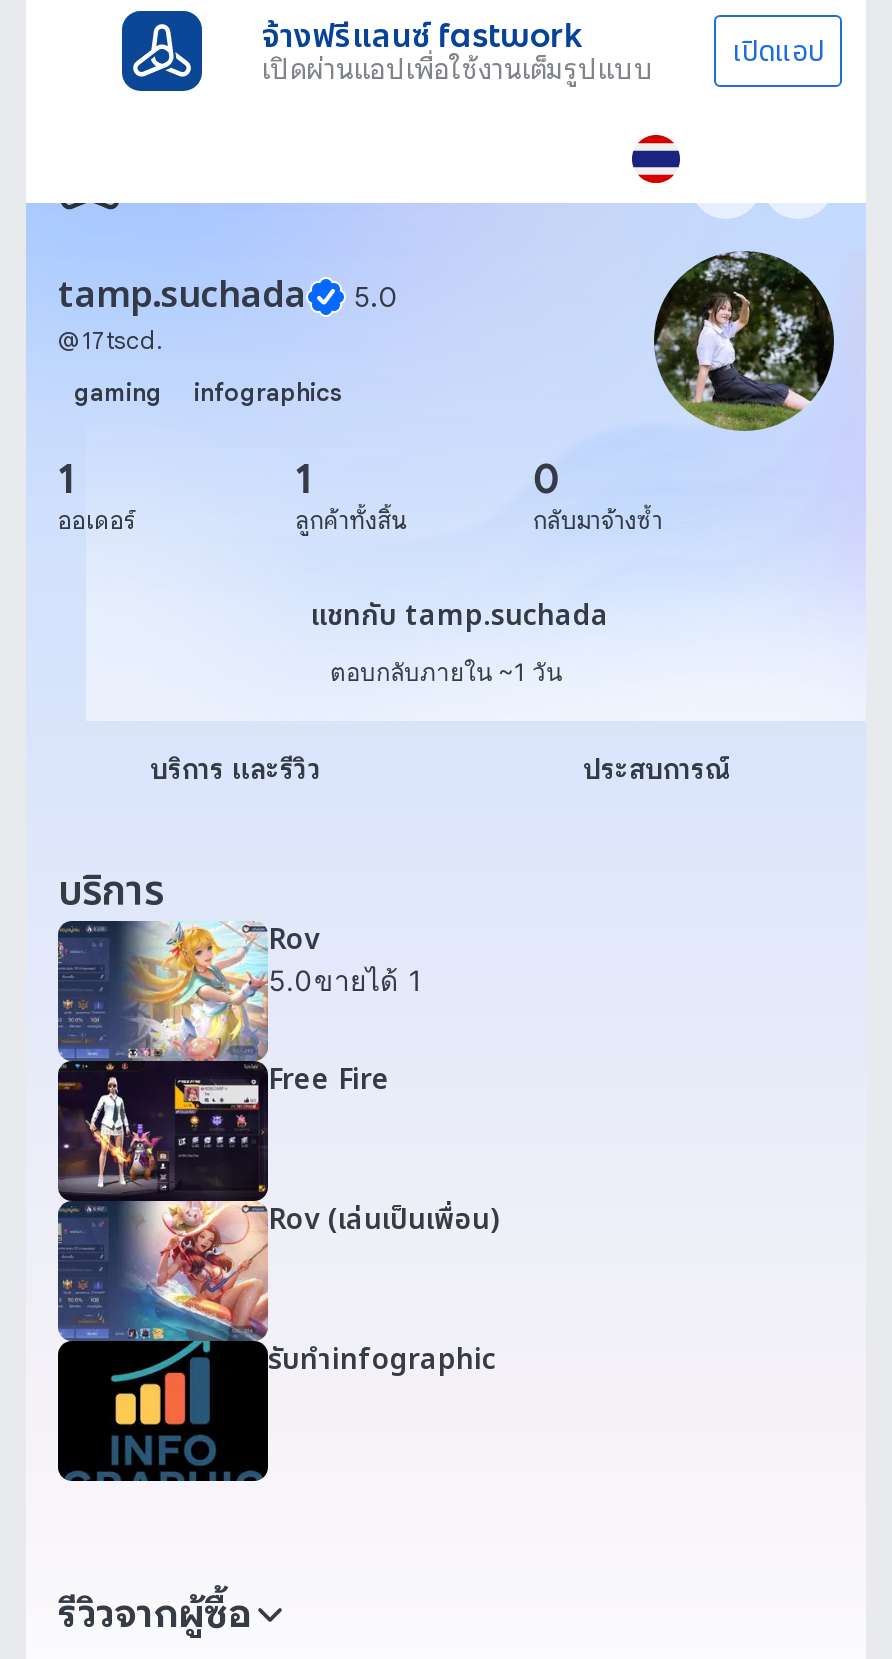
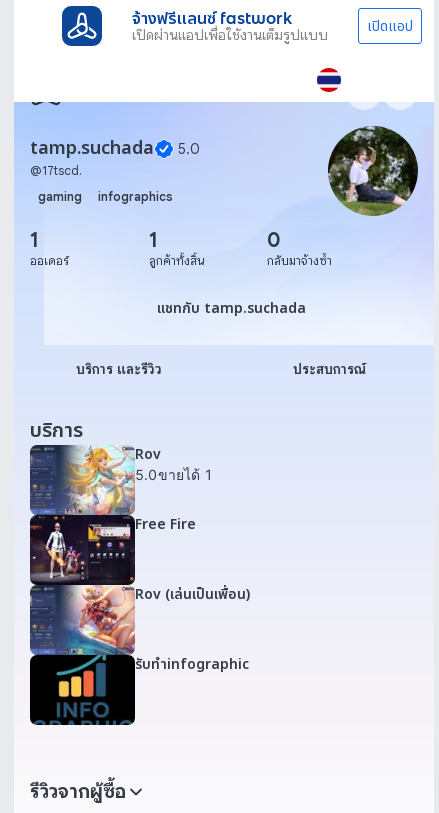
- ตอบกลับภายใน ~1 วัน
